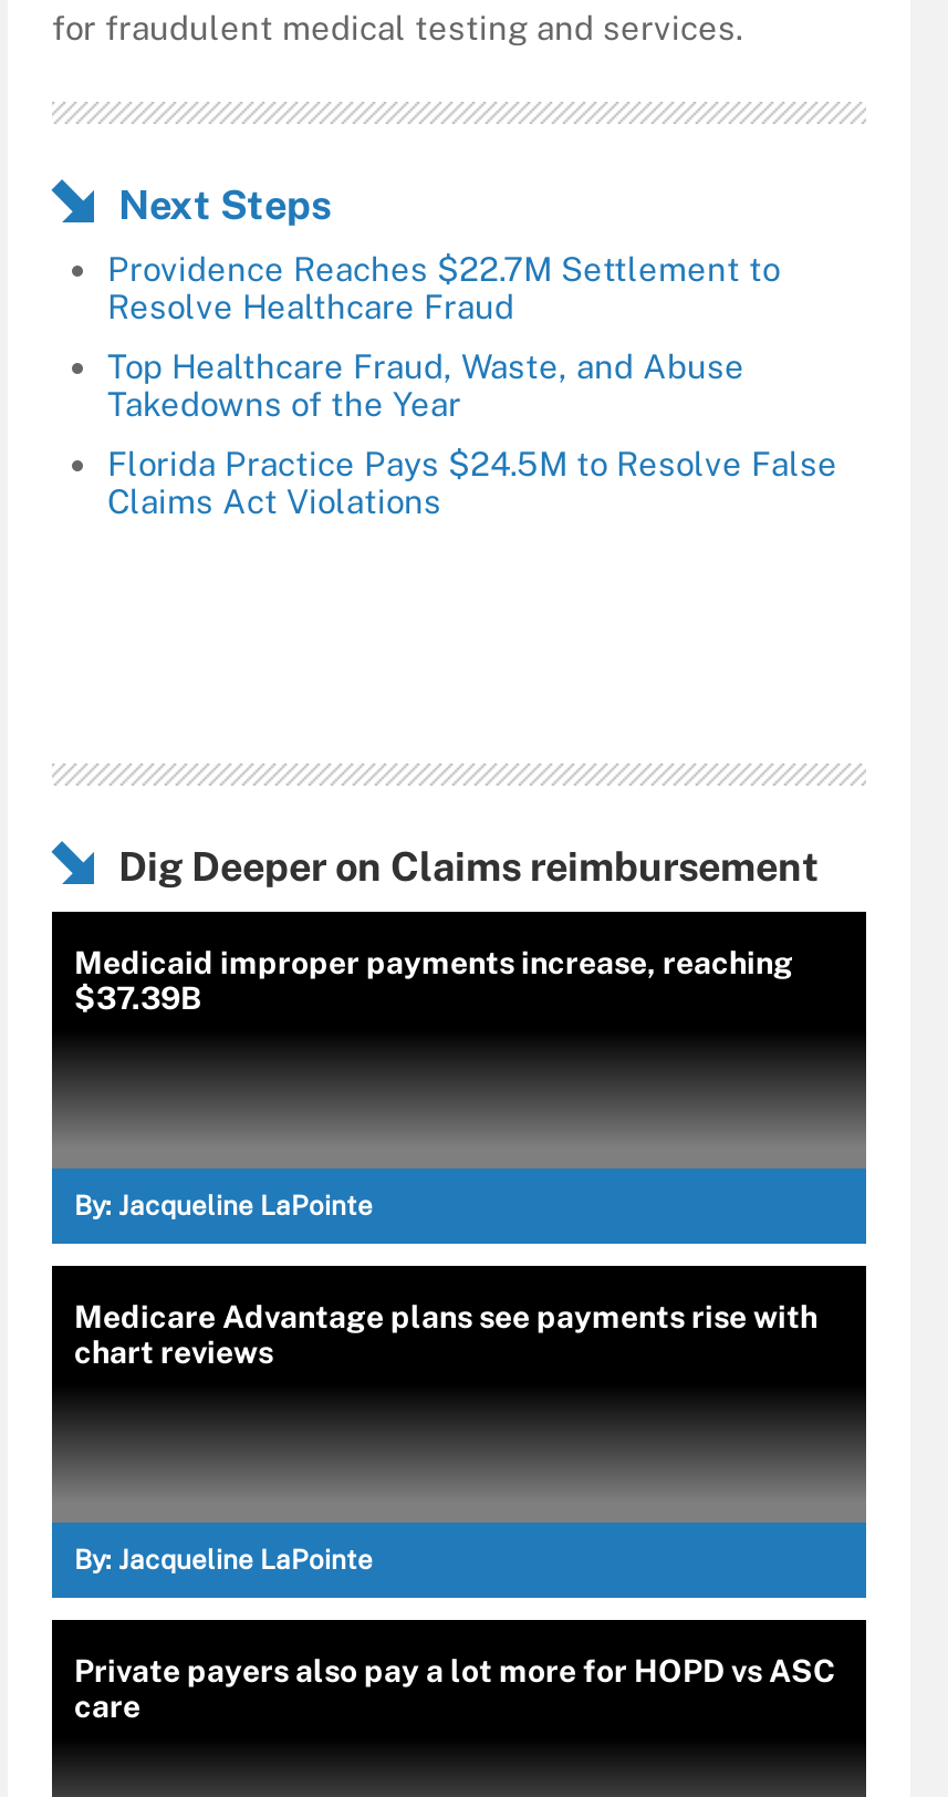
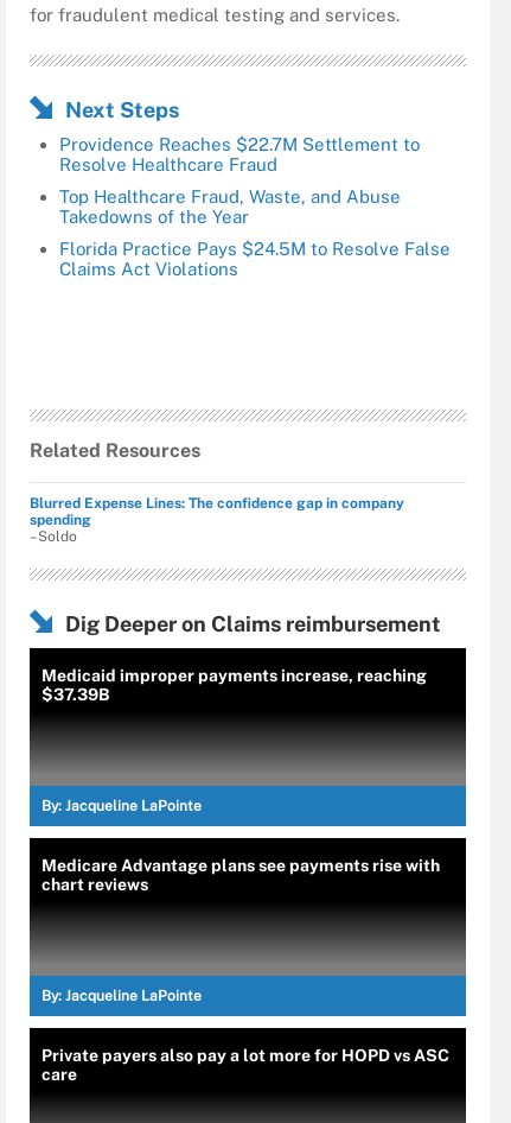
+ Related Resources
+ Blurred Expense Lines: The confidence gap in company
+ spending
+ –Soldo
